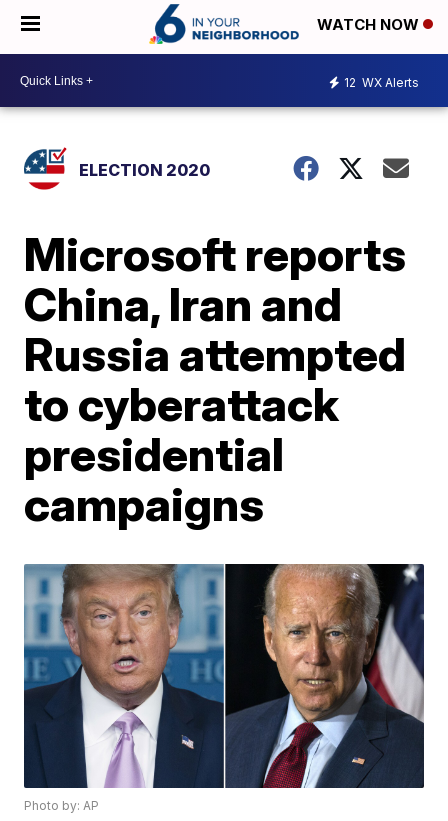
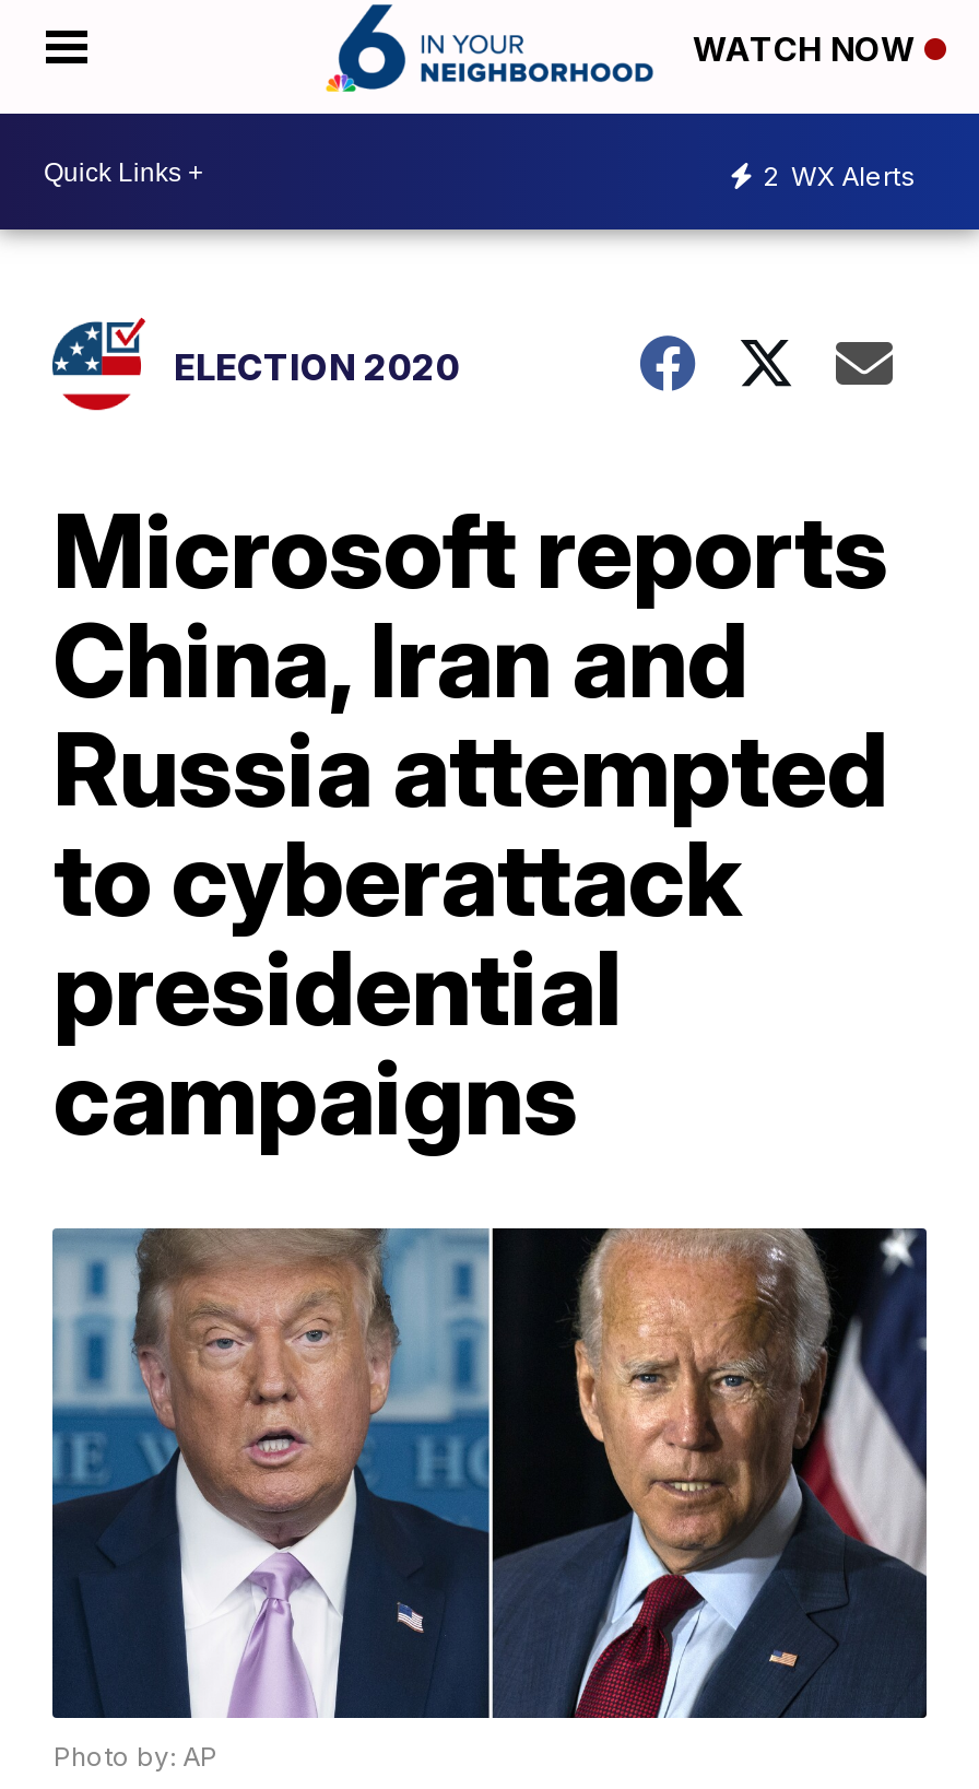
- 12 WX Alerts
+ 2 WX Alerts
